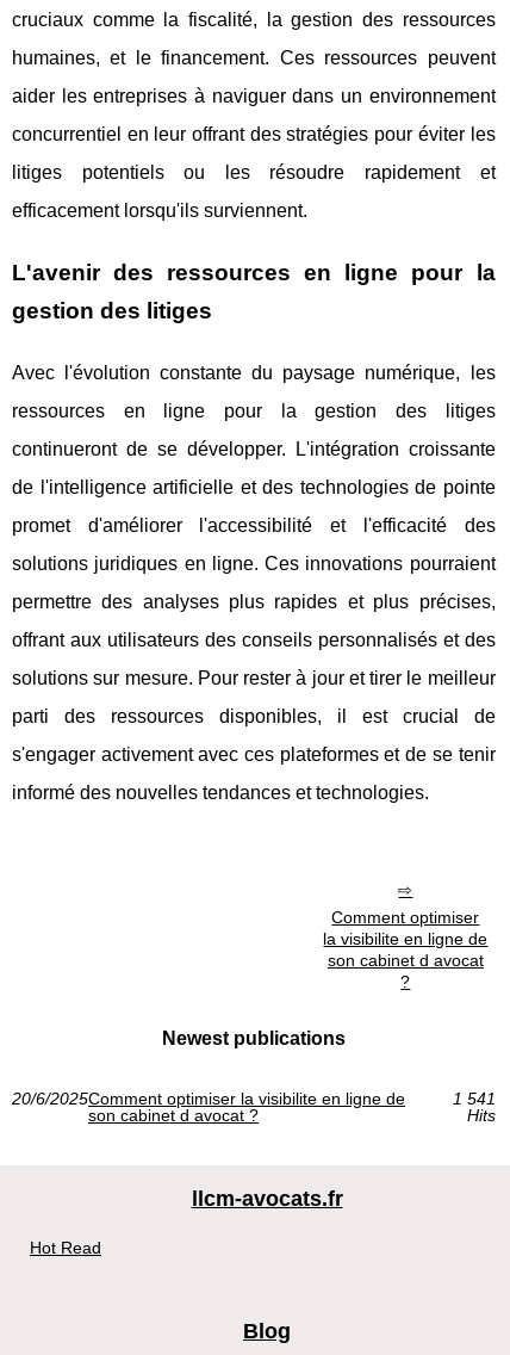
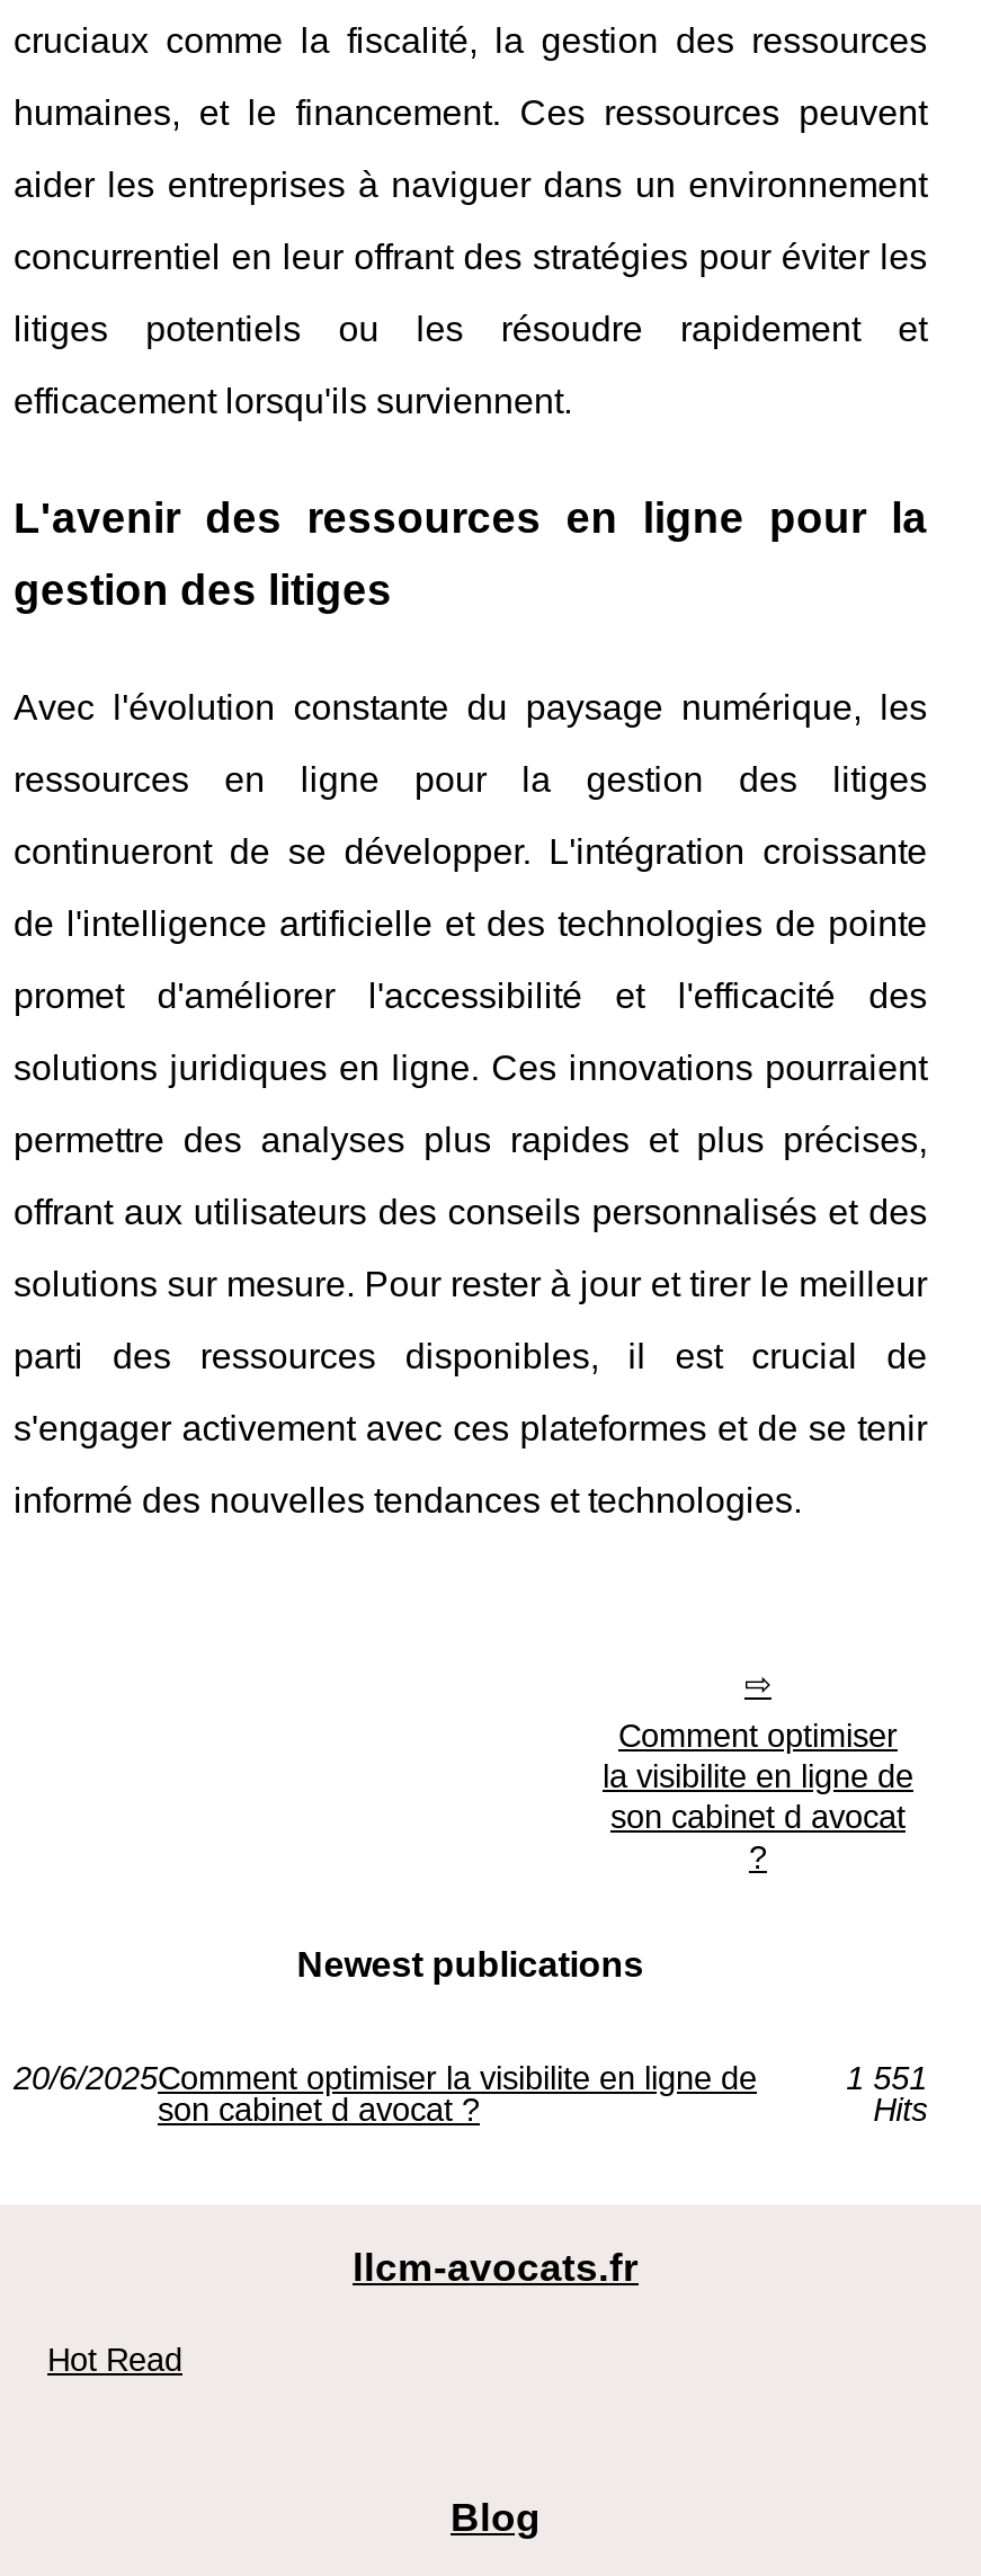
- 1 541
+ 1 551
